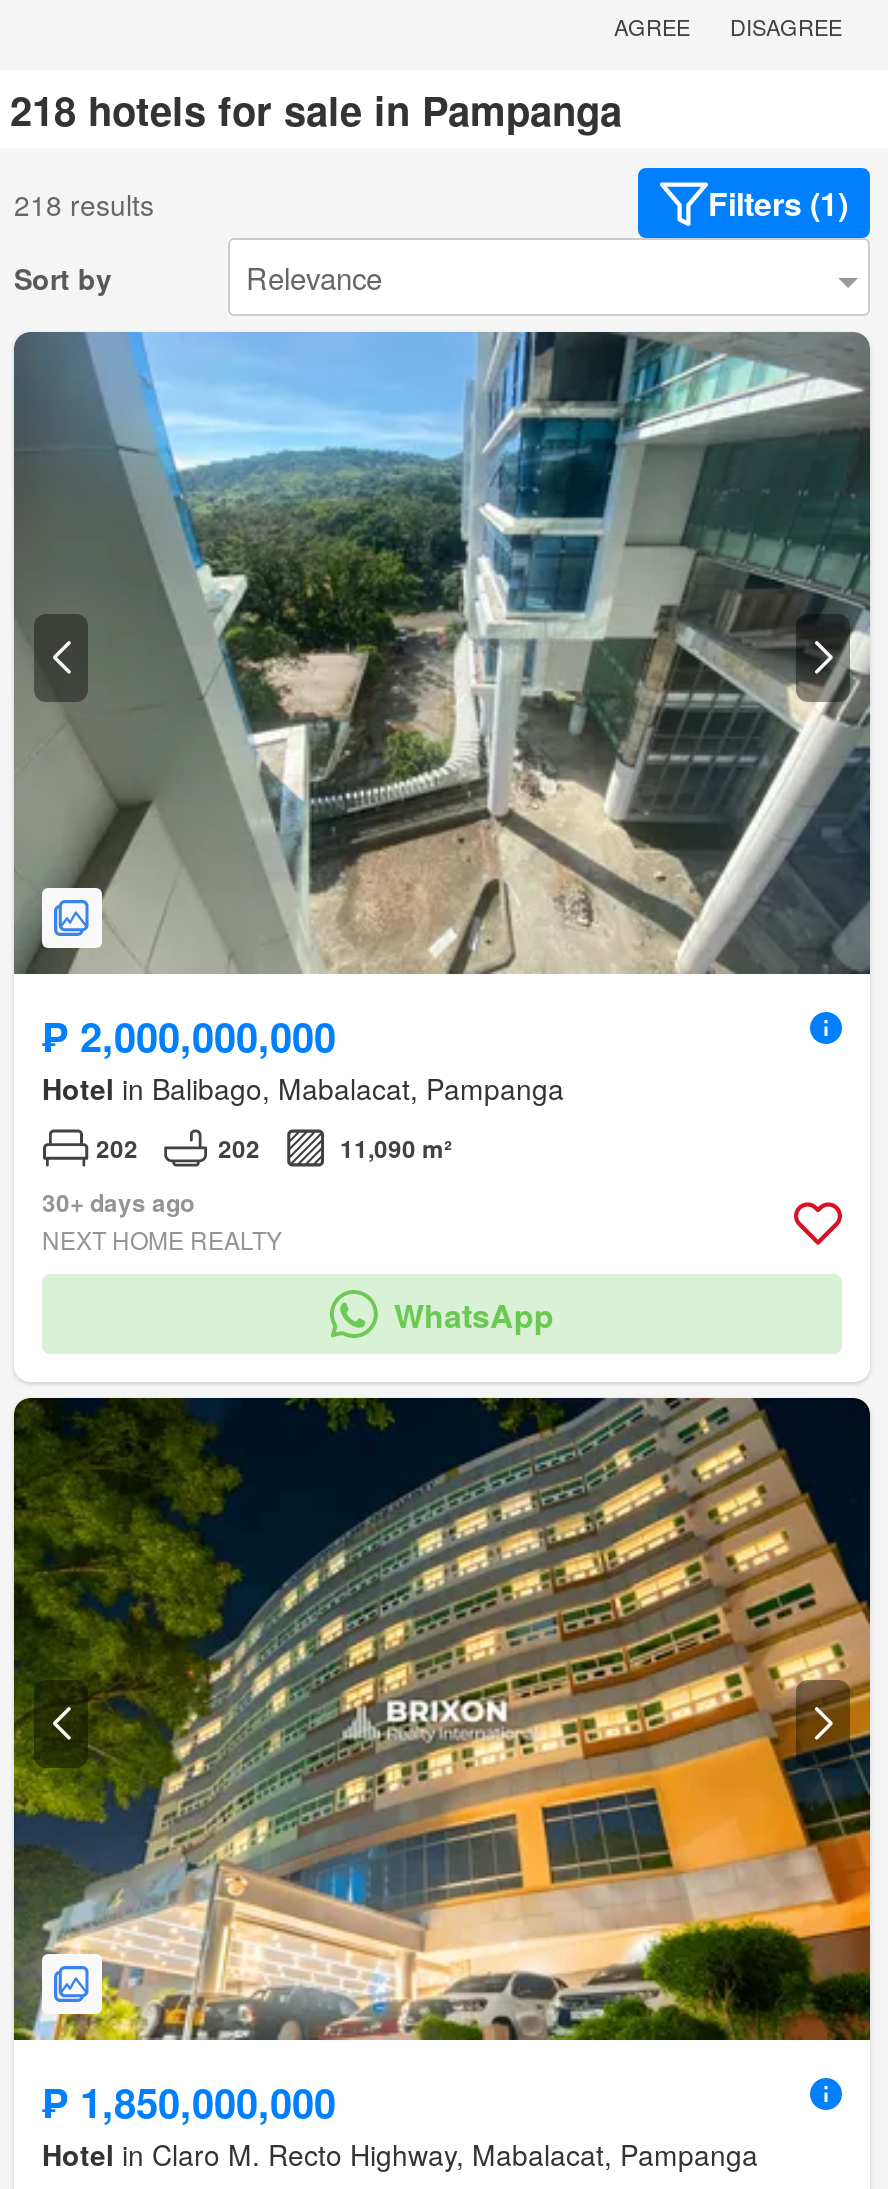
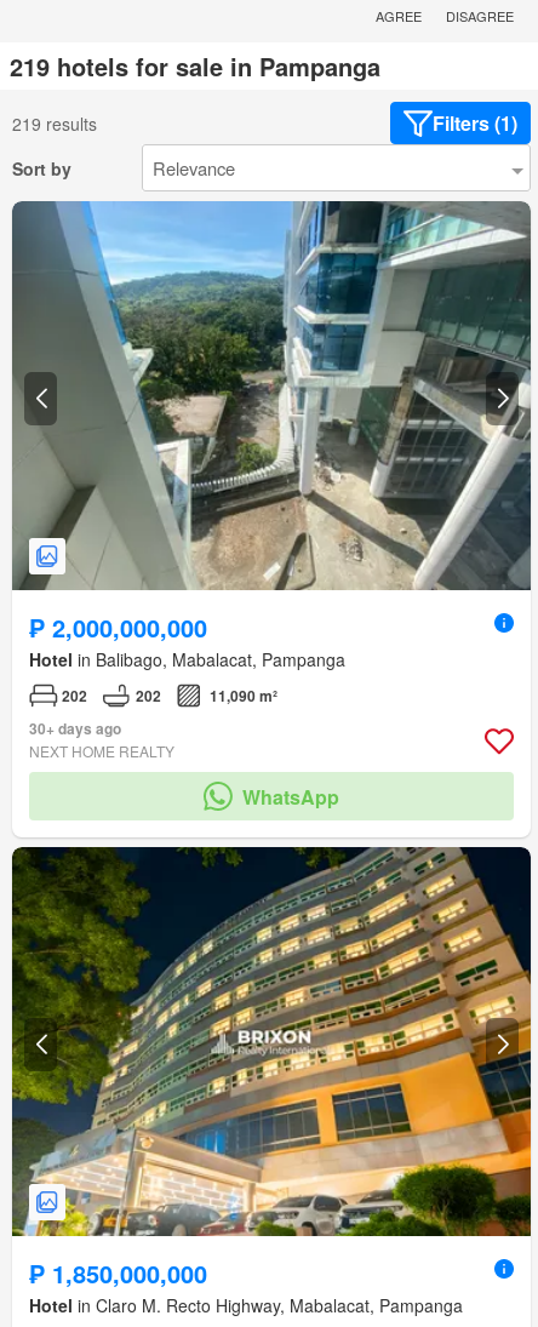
- 218 hotels for sale in Pampanga
+ 219 hotels for sale in Pampanga

- 218 results
+ 219 results
